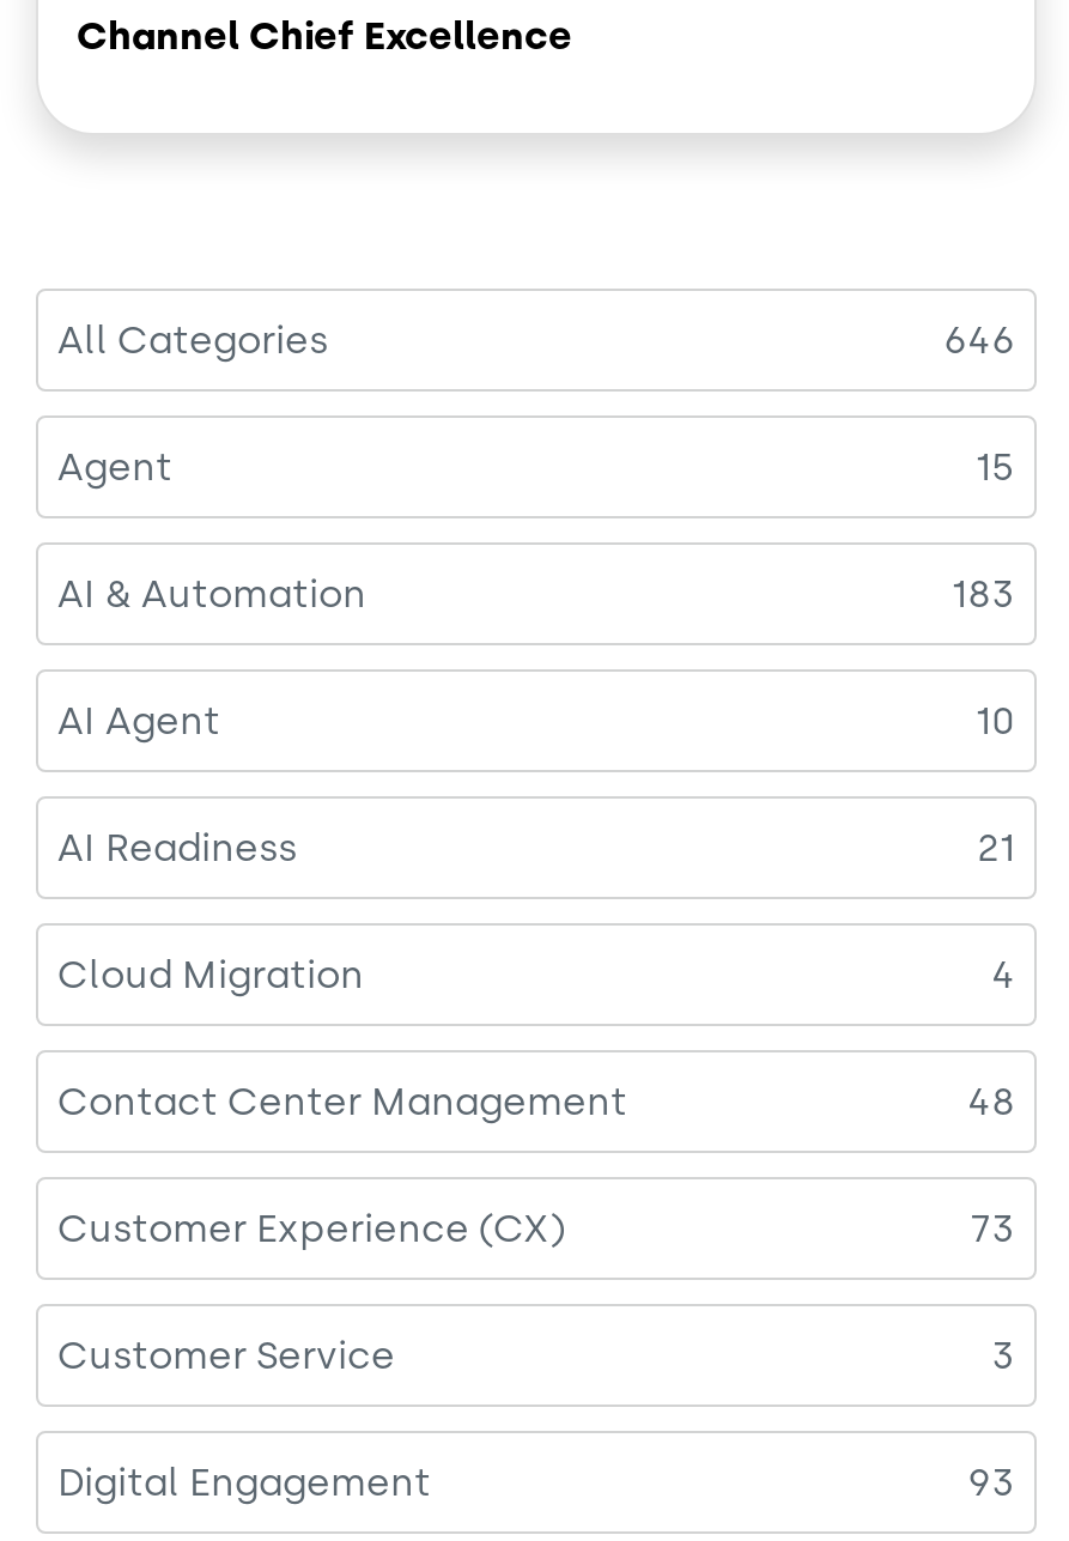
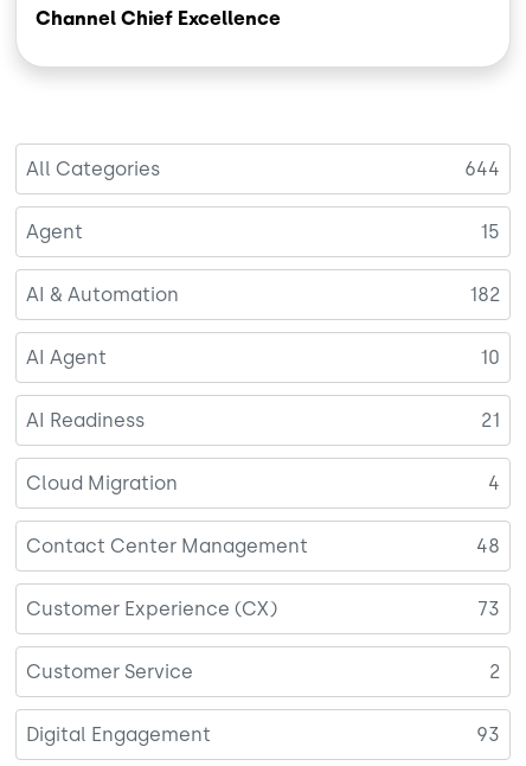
- 646
+ 644

- 183
+ 182

- 3
+ 2
